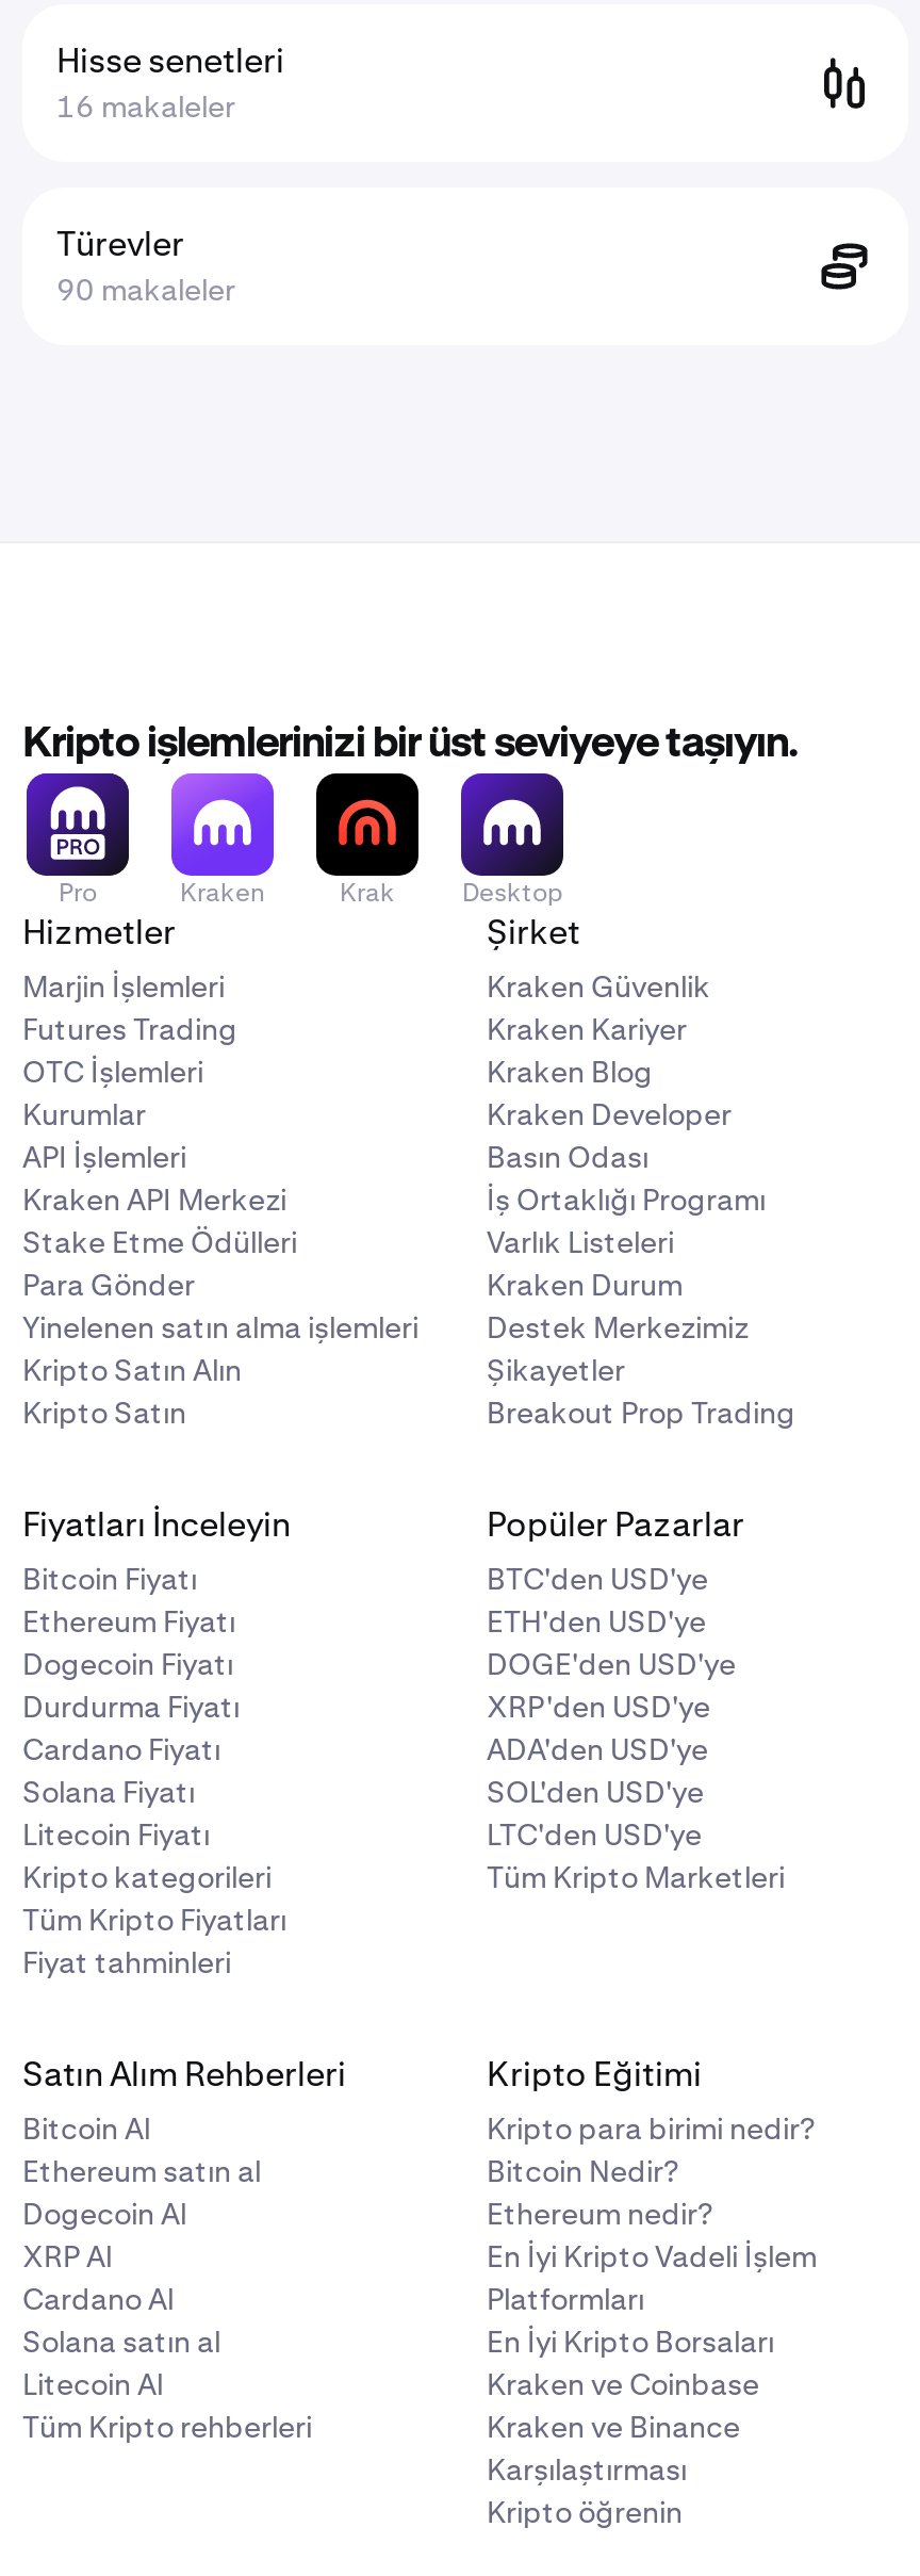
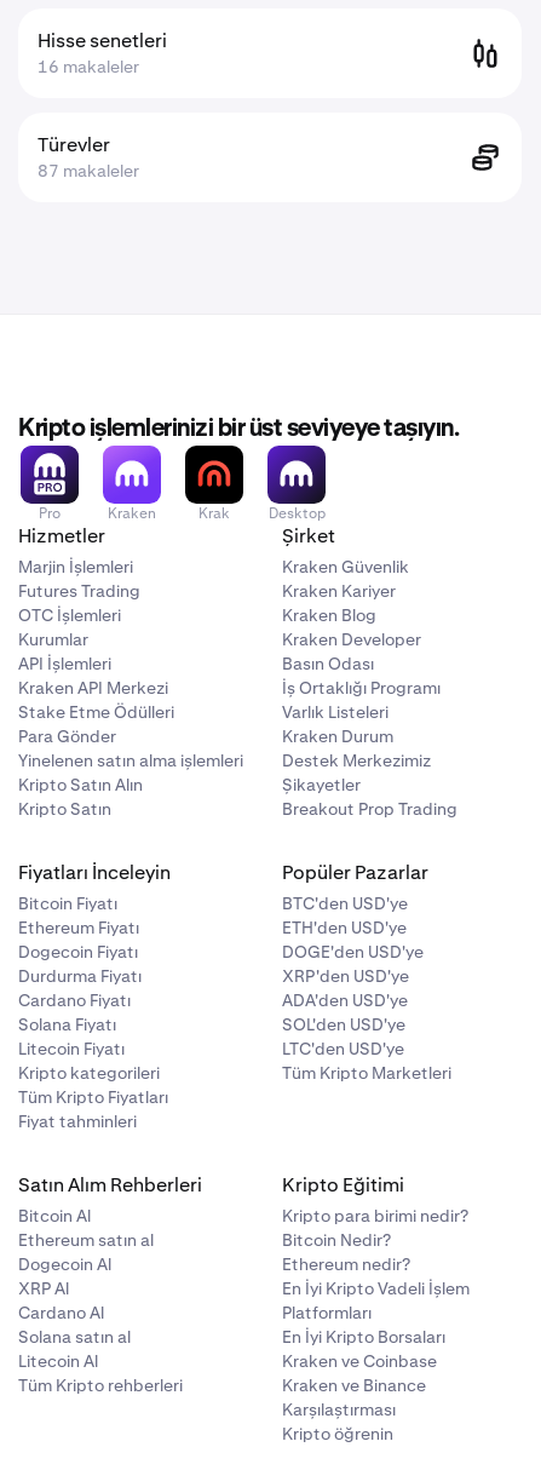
- 90 makaleler
+ 87 makaleler
